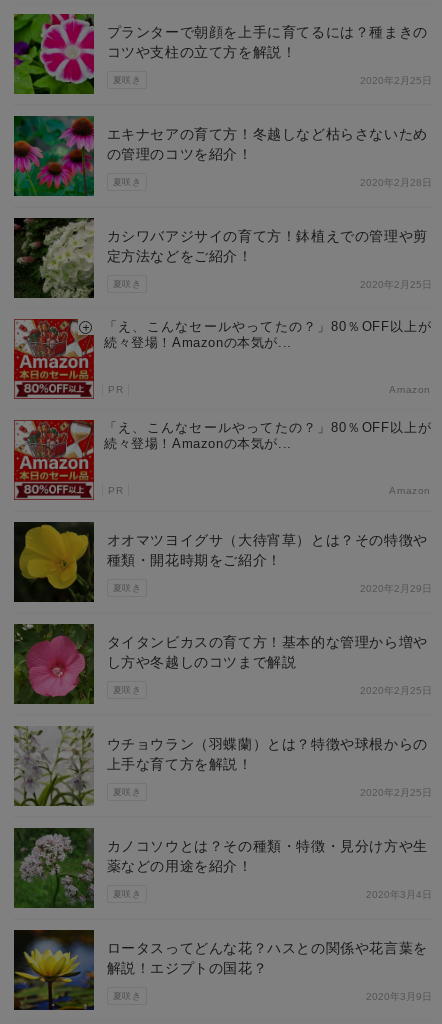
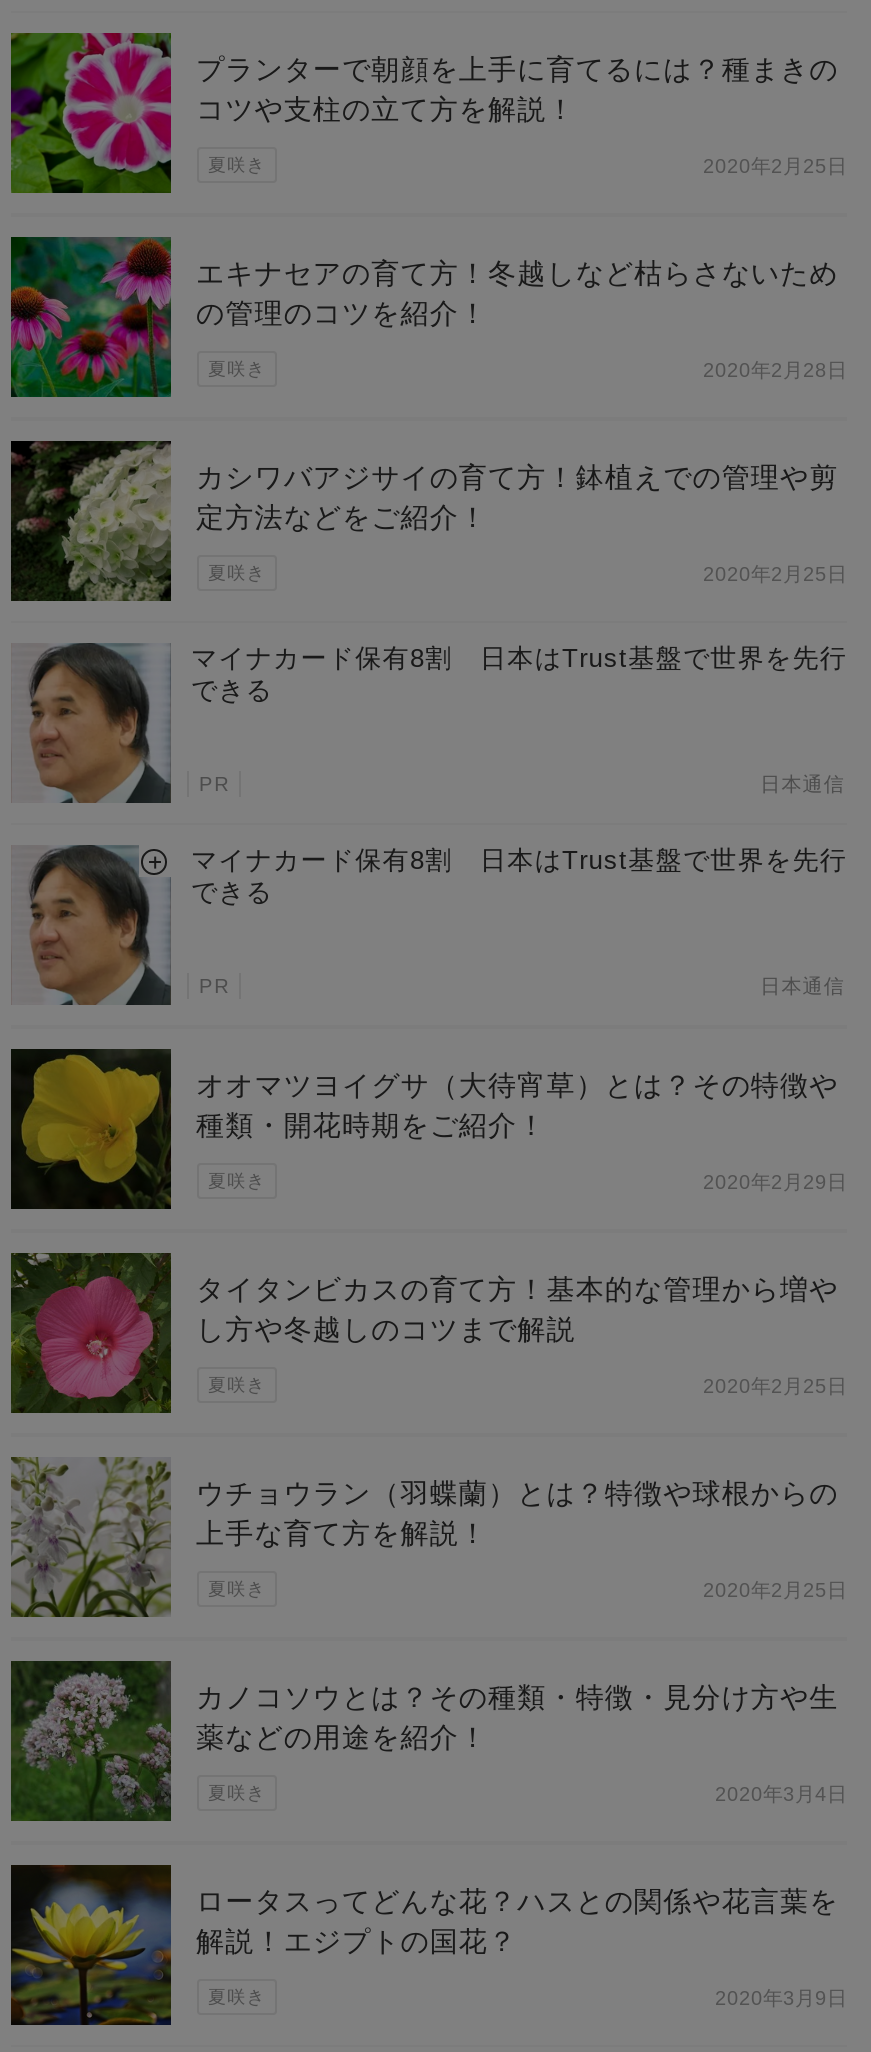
- [image]
- 「え、こんなセールやってたの？」80％OFF以上が
- 続々登場！Amazonの本気が...
+ [image]
+ マイナカード保有8割 日本はTrust基盤で世界を先行
+ できる

- Amazon
+ 日本通信

- [image]
- 「え、こんなセールやってたの？」80％OFF以上が
- 続々登場！Amazonの本気が...
+ [image]
+ マイナカード保有8割 日本はTrust基盤で世界を先行
+ できる

- Amazon
+ 日本通信
